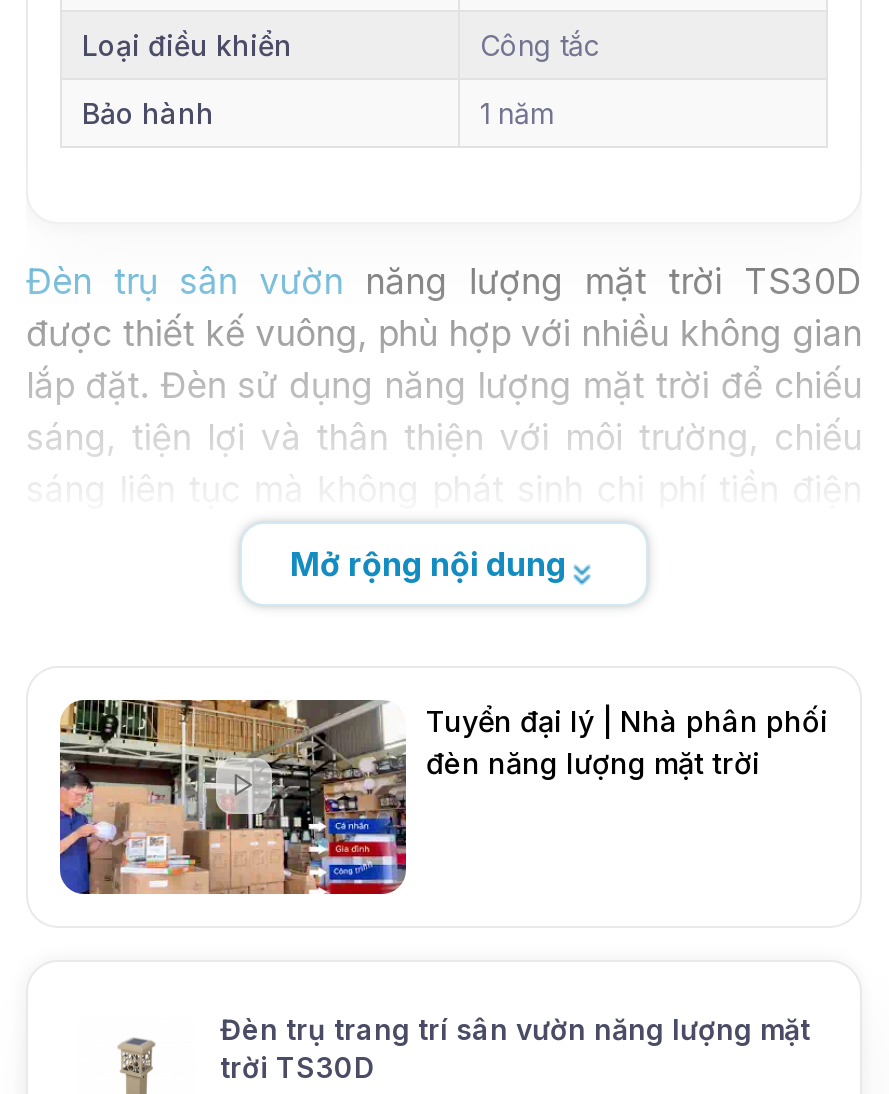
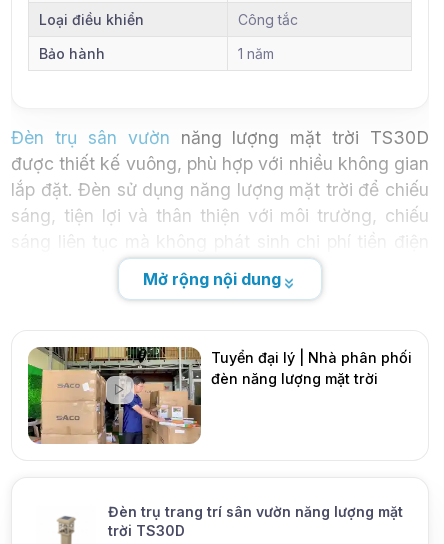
- [image]
+ [image]
